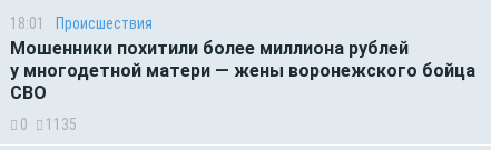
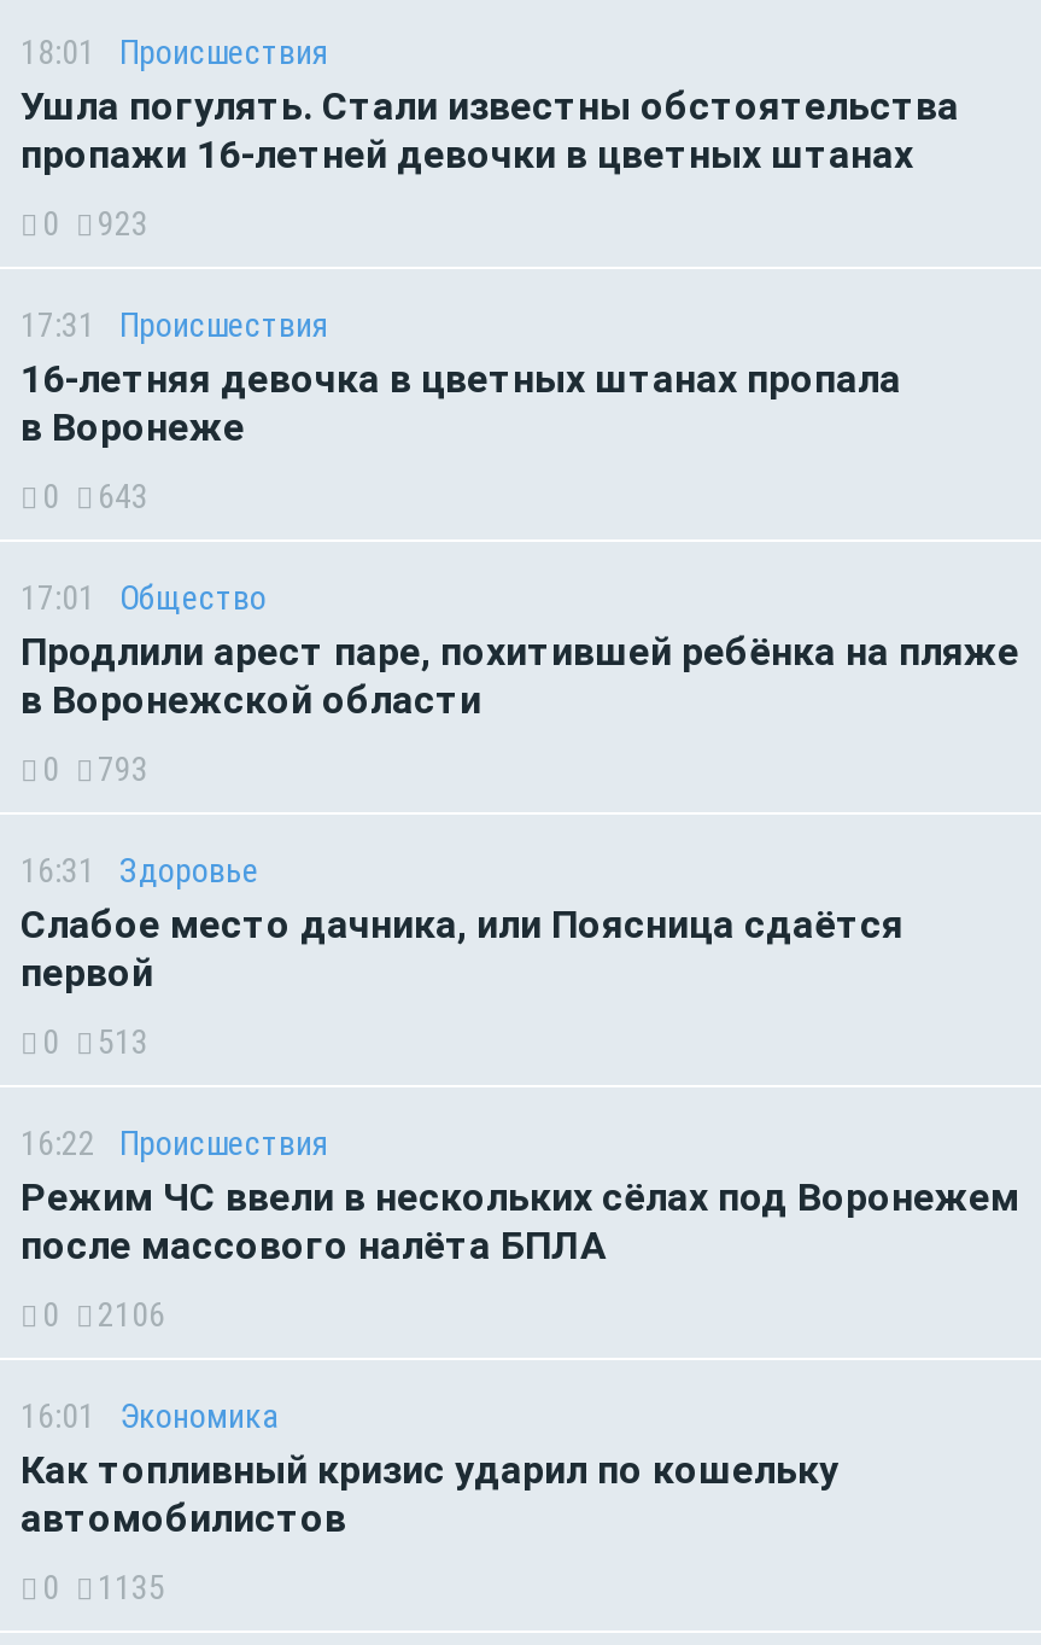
- Мошенники похитили более миллиона рублей
- у многодетной матери — жены воронежского бойца
- СВО
+ Ушла погулять. Стали известны обстоятельства
+ пропажи 16-летней девочки в цветных штанах
+ 0
+ 923
+ 17:31
+ Происшествия
+ 16-летняя девочка в цветных штанах пропала
+ в Воронеже
+ 0
+ 643
+ 17:01
+ Общество
+ Продлили арест паре, похитившей ребёнка на пляже
+ в Воронежской области
+ 0
+ 793
+ 16:31
+ Здоровье
+ Слабое место дачника, или Поясница сдаётся
+ первой
+ 0
+ 513
+ 16:22
+ Происшествия
+ Режим ЧС ввели в нескольких сёлах под Воронежем
+ после массового налёта БПЛА
+ 0
+ 2106
+ 16:01
+ Экономика
+ Как топливный кризис ударил по кошельку
+ автомобилистов
